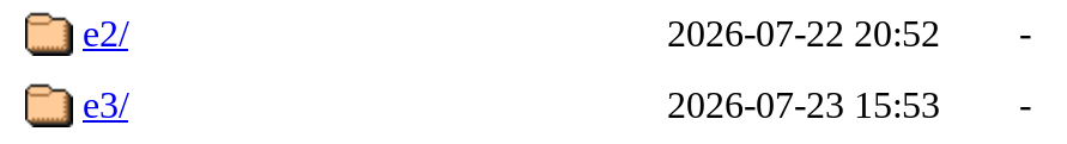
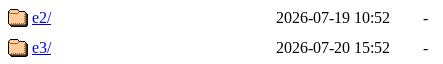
- 2026-07-22 20:52
+ 2026-07-19 10:52

- 2026-07-23 15:53
+ 2026-07-20 15:52
